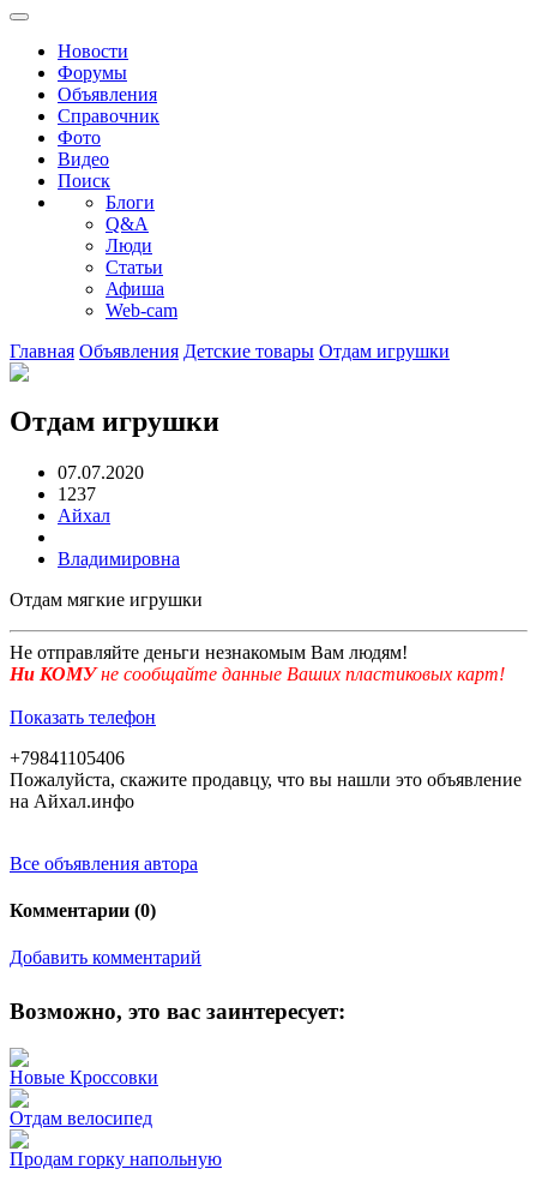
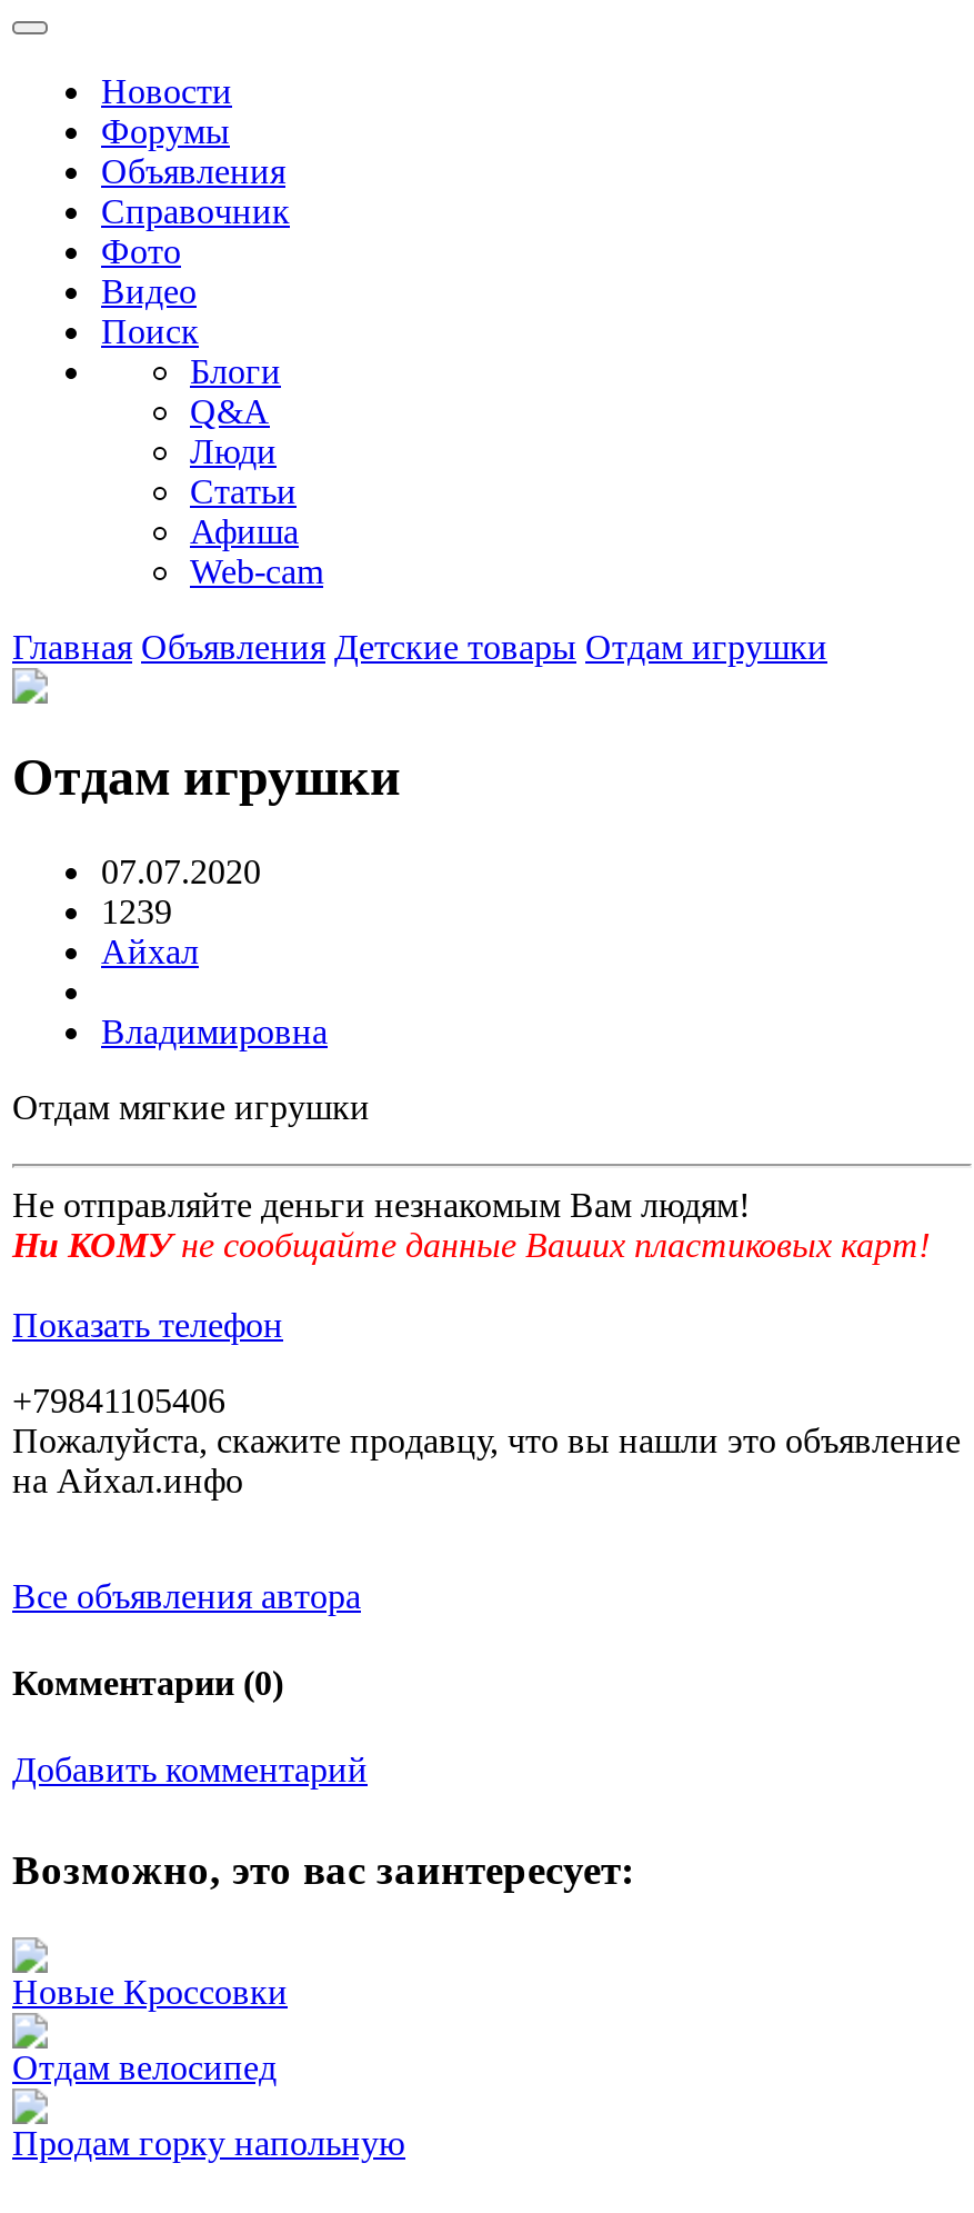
- 1237
+ 1239
